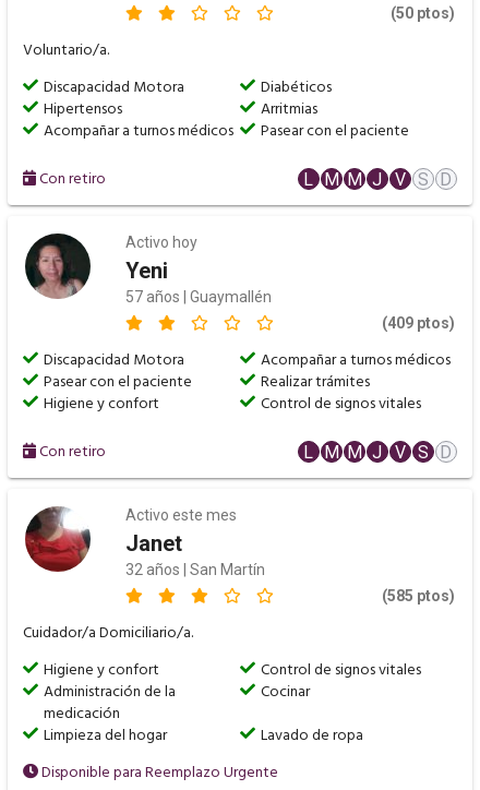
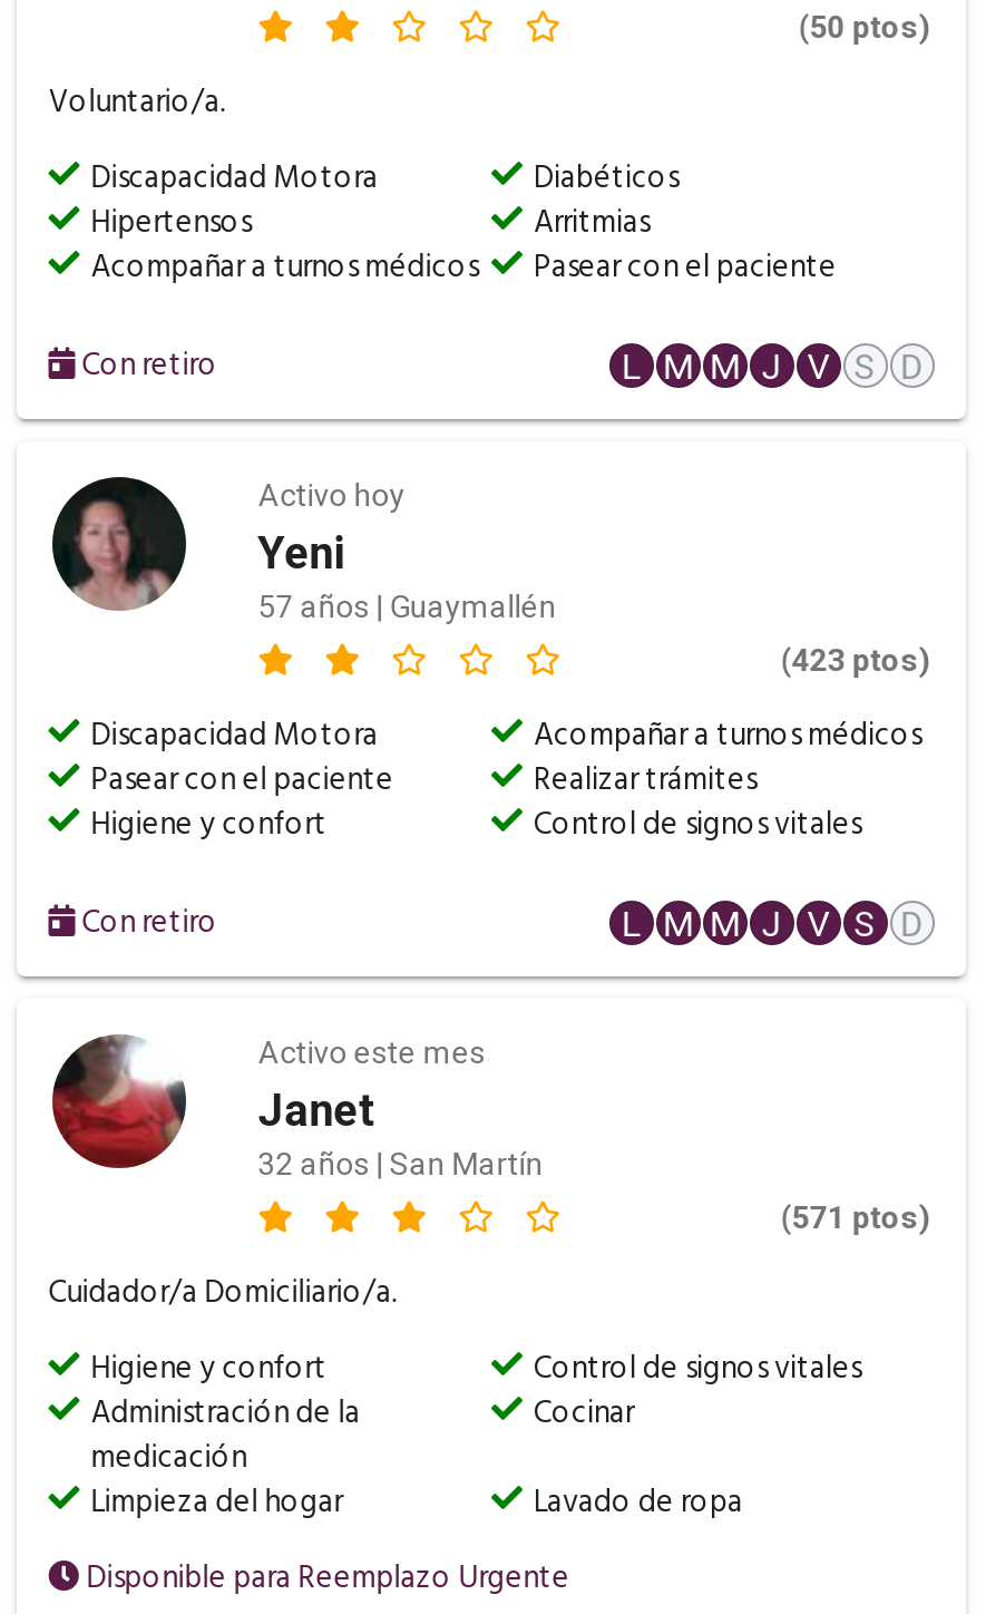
- (409 ptos)
+ (423 ptos)

- (585 ptos)
+ (571 ptos)
